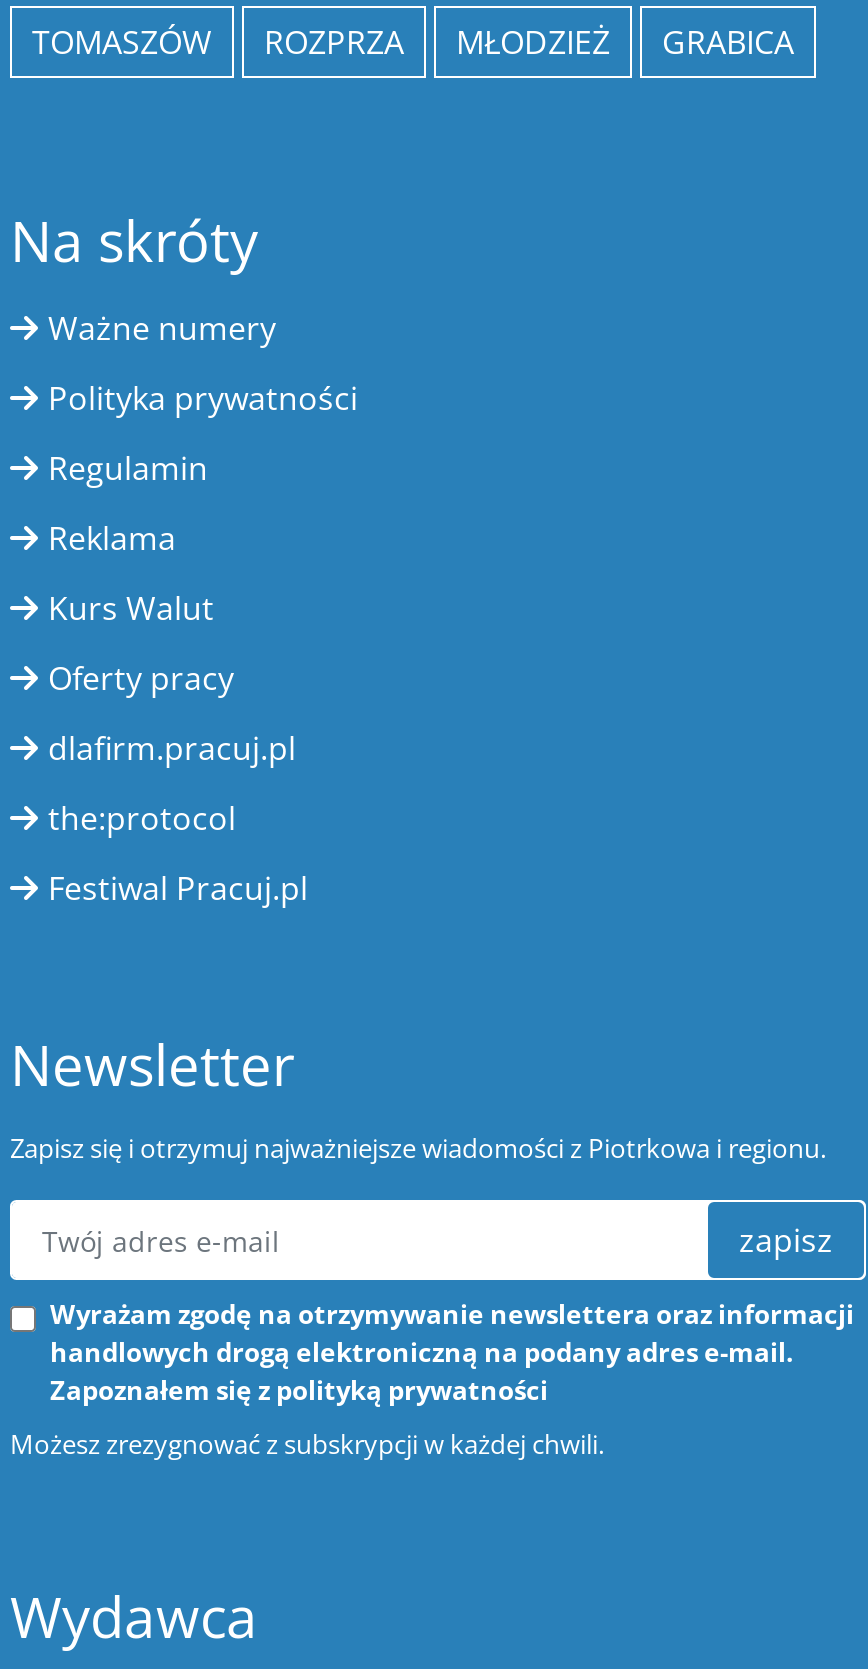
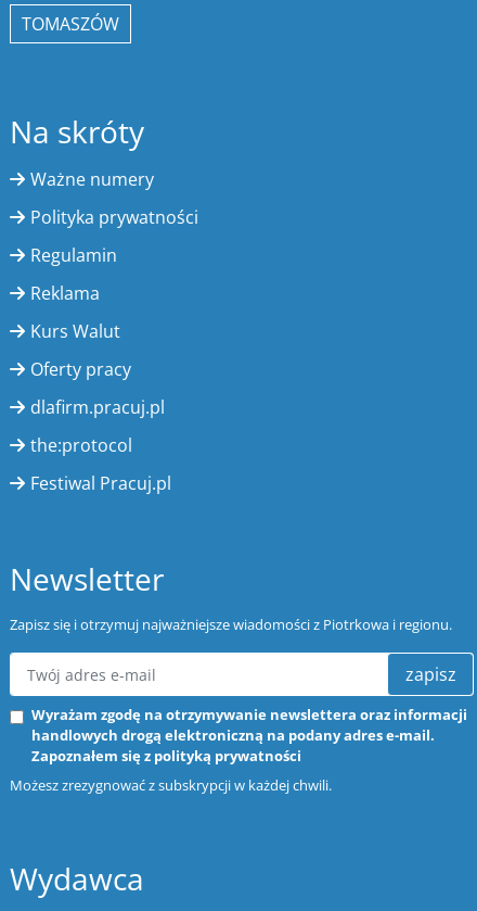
- ROZPRZA
- MŁODZIEŻ
- GRABICA
